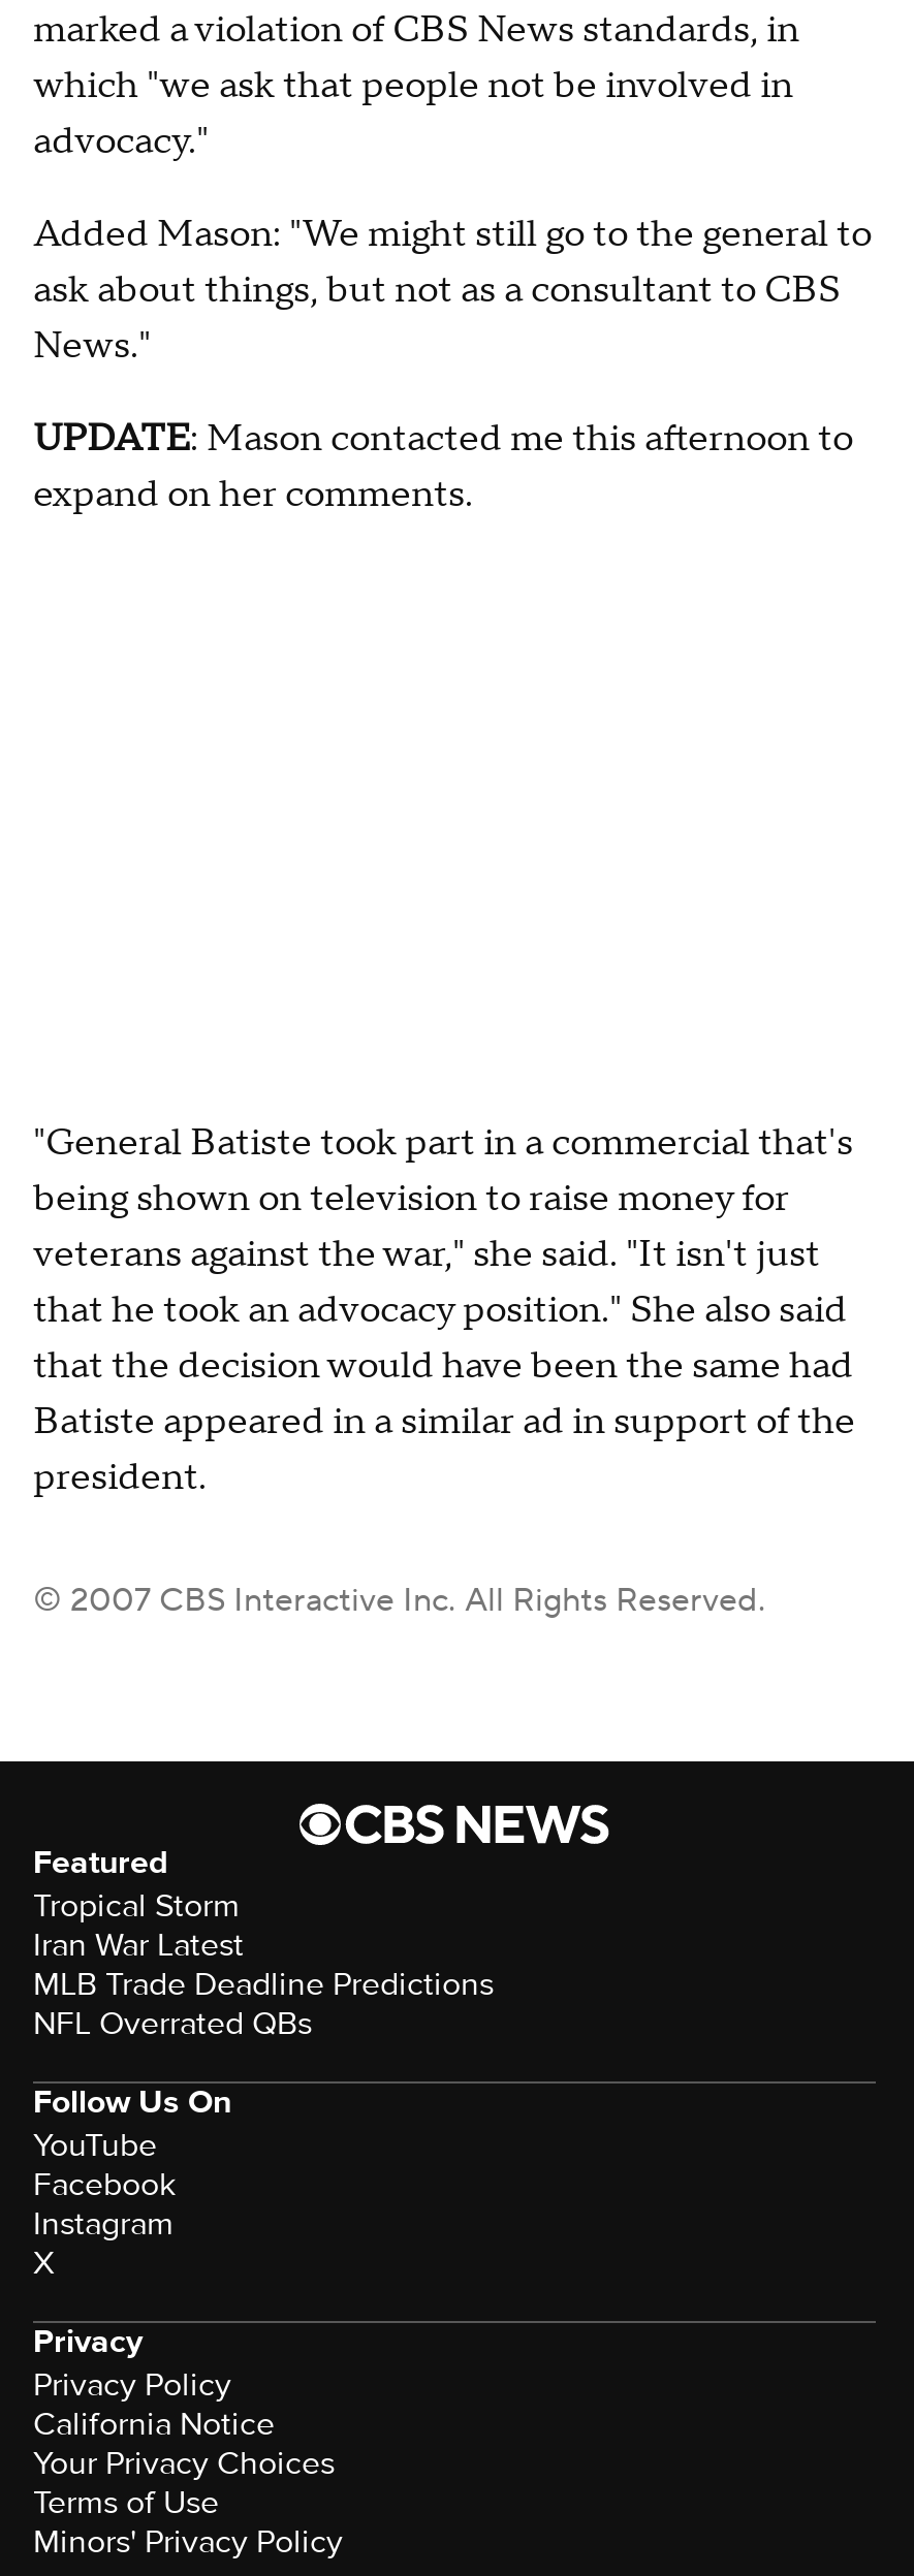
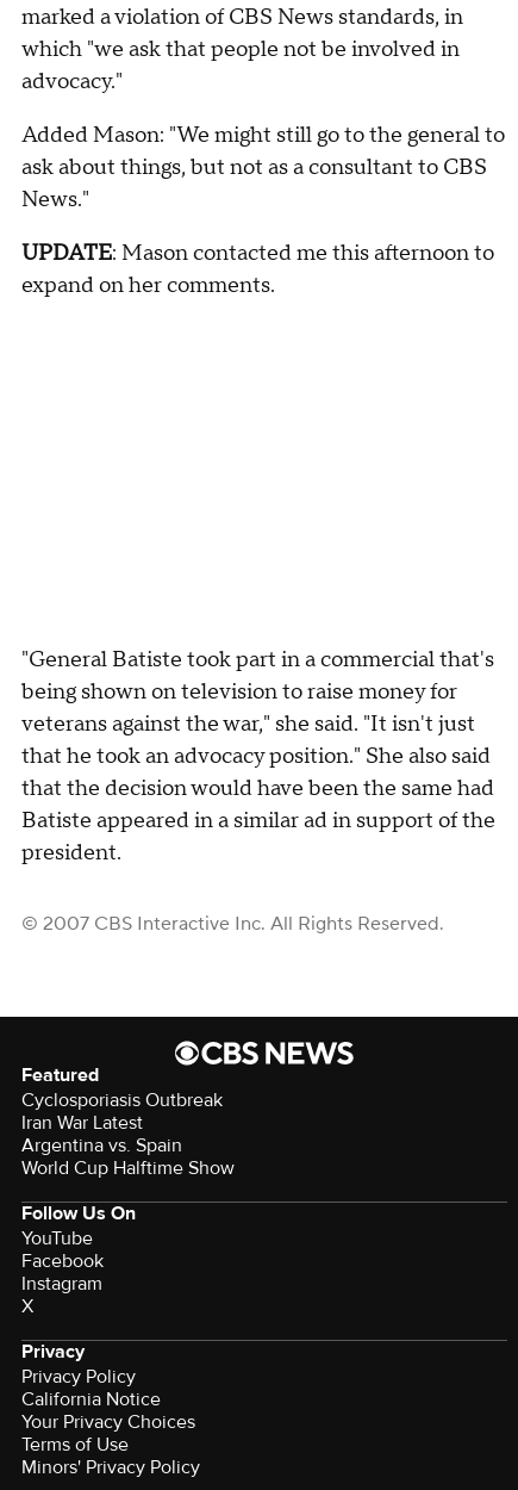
- Tropical Storm
+ Cyclosporiasis Outbreak

- MLB Trade Deadline Predictions
- NFL Overrated QBs
+ Argentina vs. Spain
+ World Cup Halftime Show
